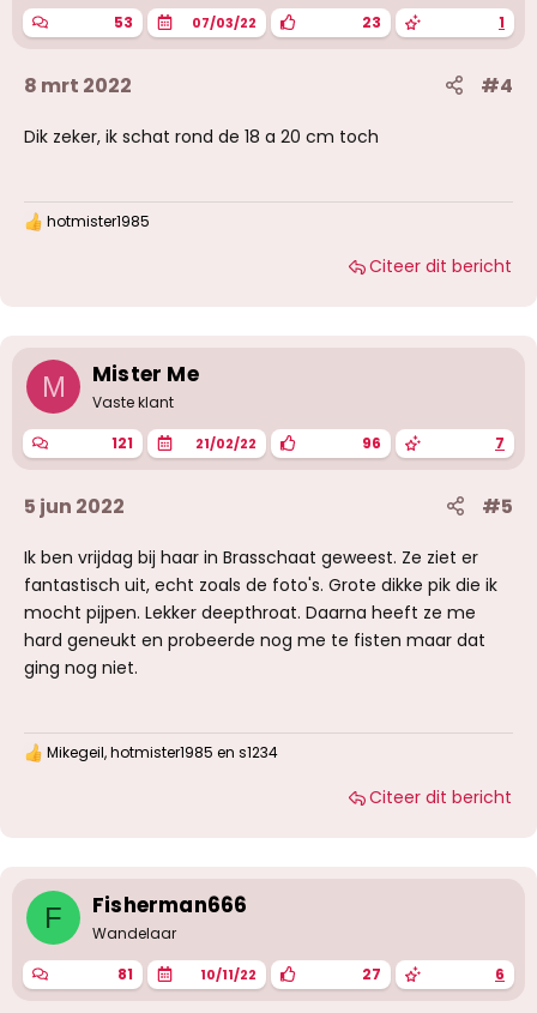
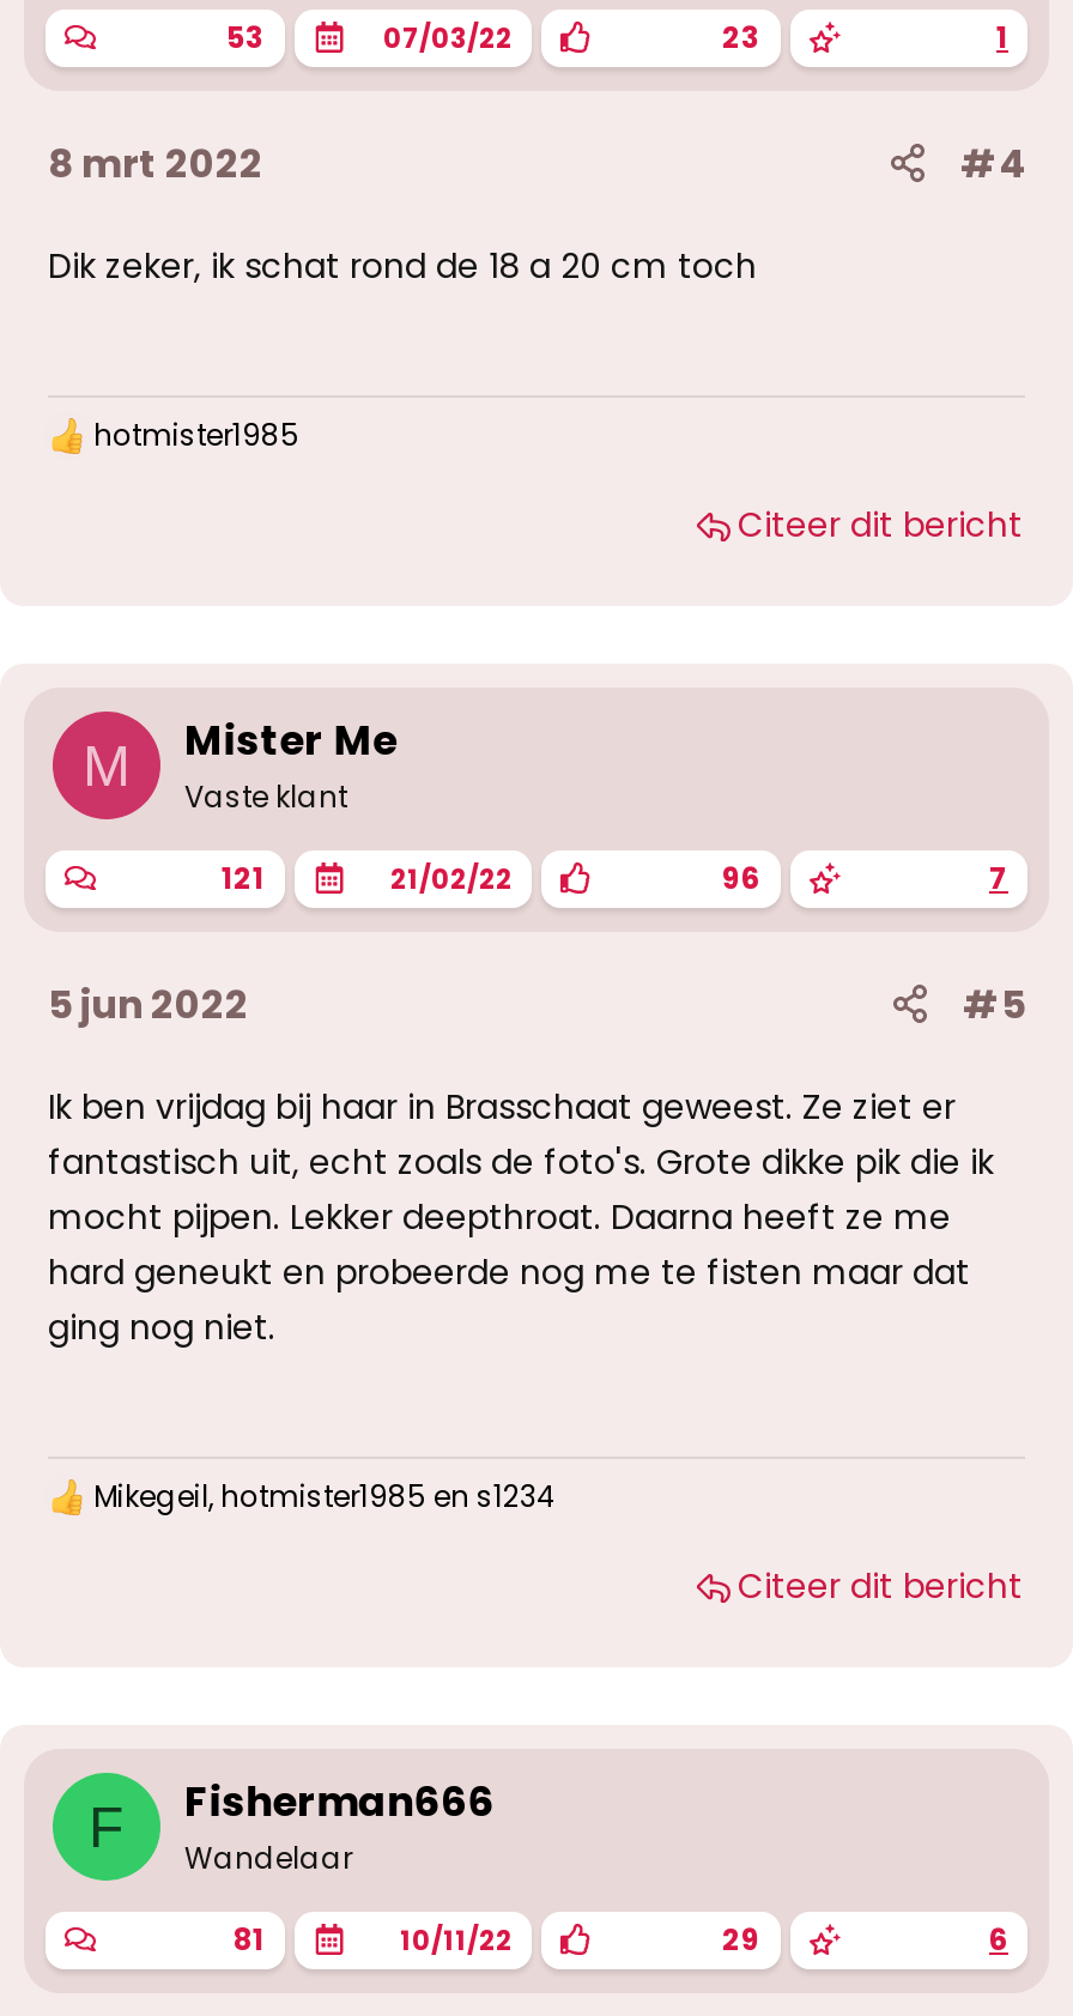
- 27
+ 29
